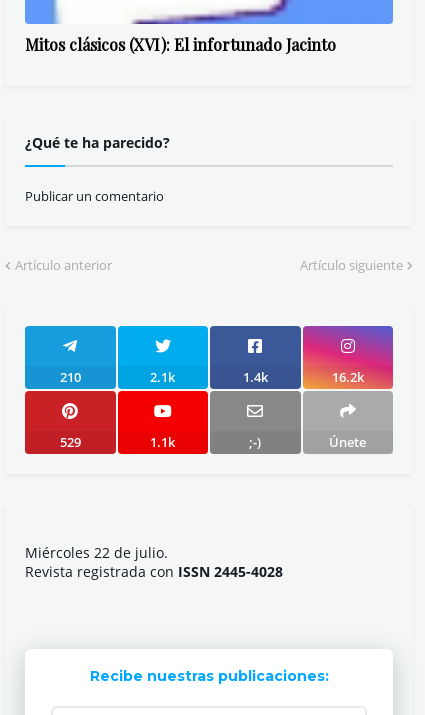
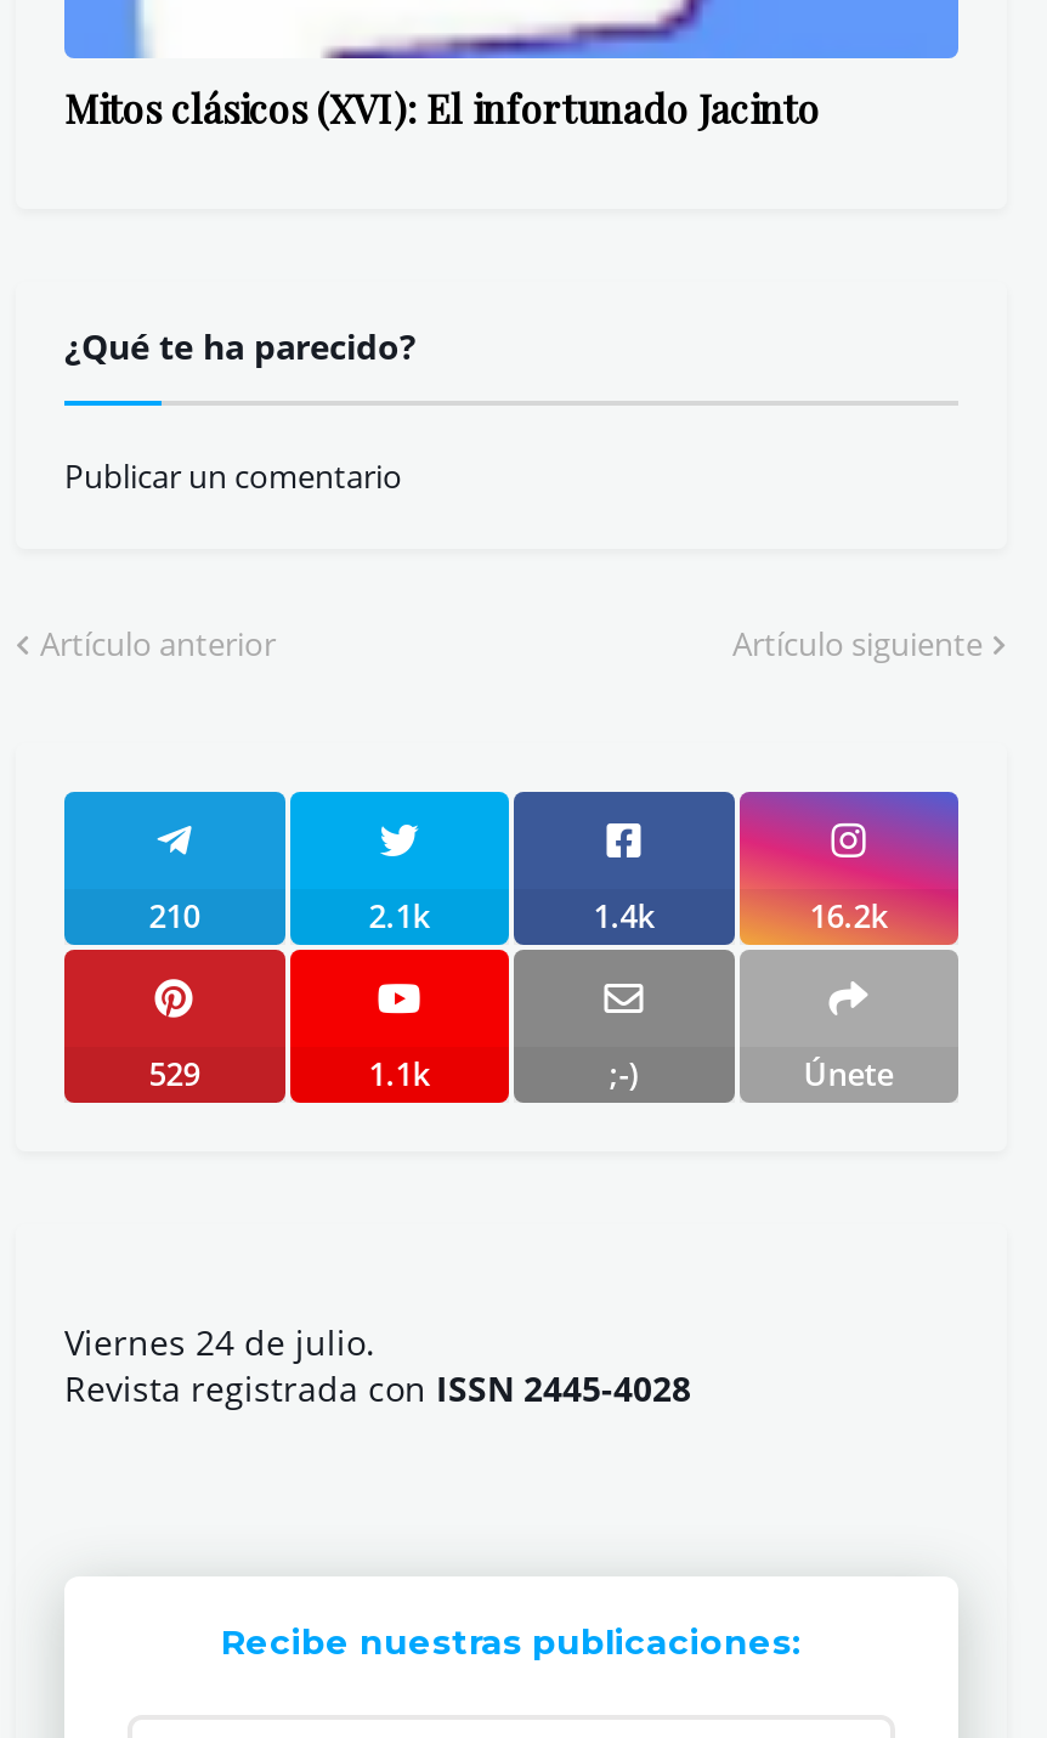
- Miércoles 22 de julio.
+ Viernes 24 de julio.
